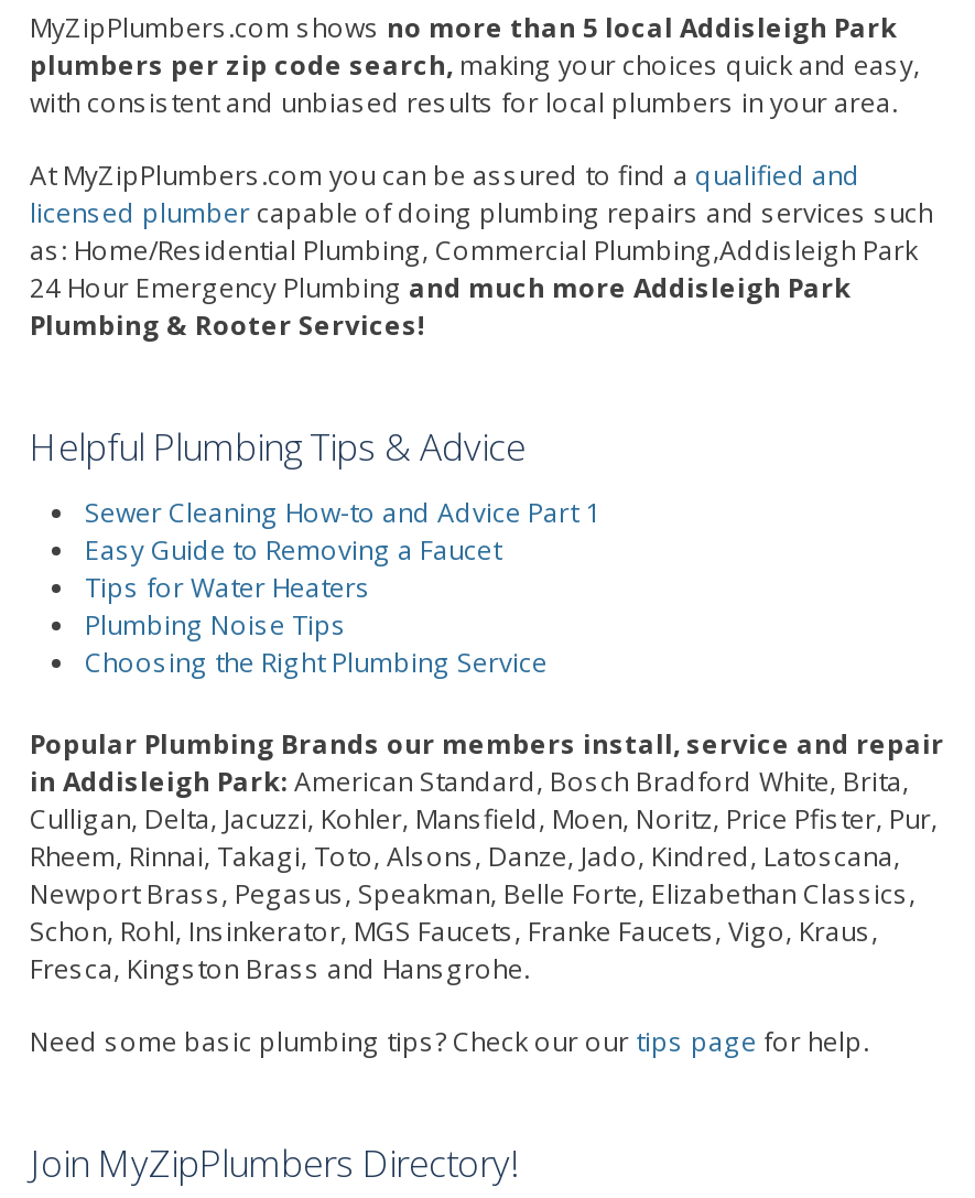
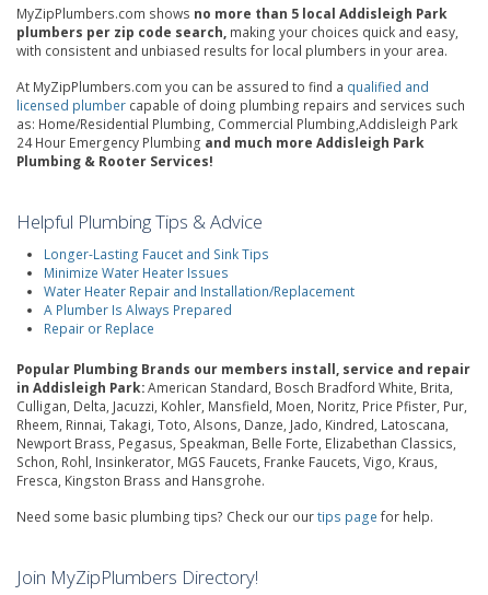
- Sewer Cleaning How-to and Advice Part 1
- Easy Guide to Removing a Faucet
- Tips for Water Heaters
- Plumbing Noise Tips
- Choosing the Right Plumbing Service
+ Longer-Lasting Faucet and Sink Tips
+ Minimize Water Heater Issues
+ Water Heater Repair and Installation/Replacement
+ A Plumber Is Always Prepared
+ Repair or Replace
